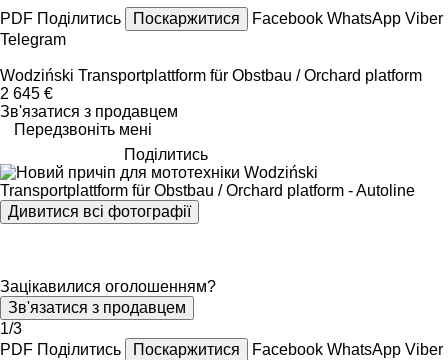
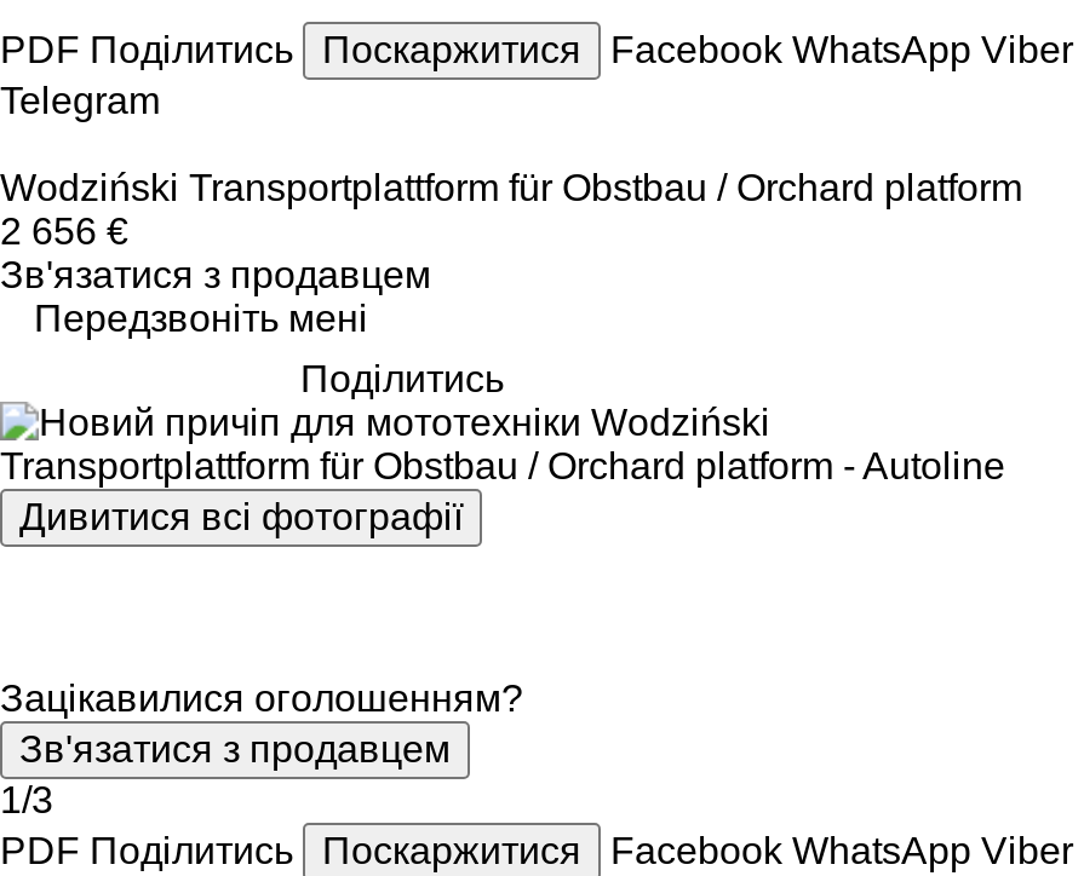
- 2 645 €
+ 2 656 €
